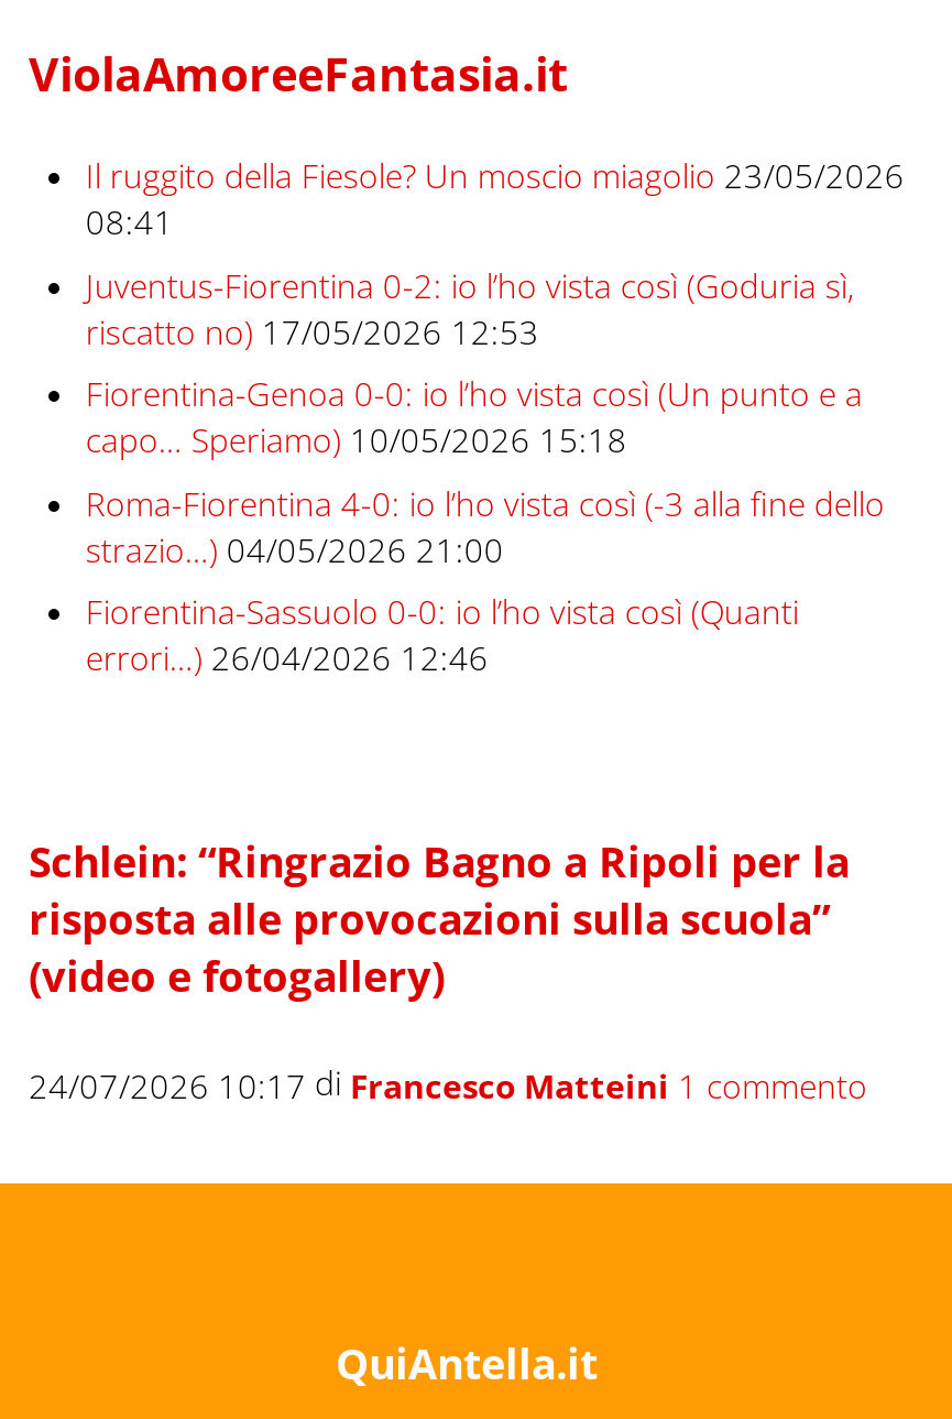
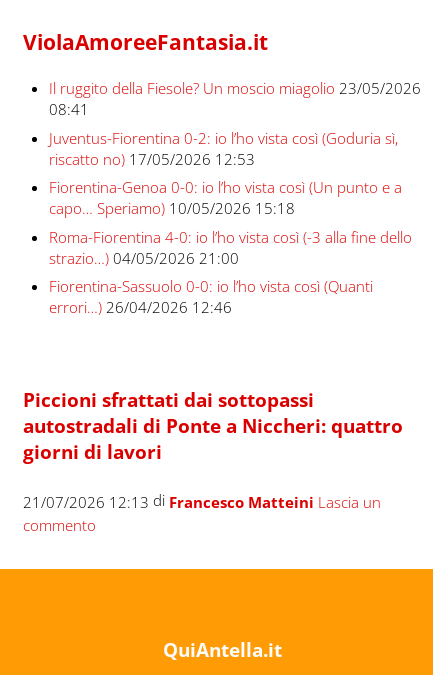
- Schlein: “Ringrazio Bagno a Ripoli per la
- risposta alle provocazioni sulla scuola”
- (video e fotogallery)
+ Piccioni sfrattati dai sottopassi
+ autostradali di Ponte a Niccheri: quattro
+ giorni di lavori

- 24/07/2026 10:17 di Francesco Matteini 1 commento
+ 21/07/2026 12:13 di Francesco Matteini Lascia un
+ commento
